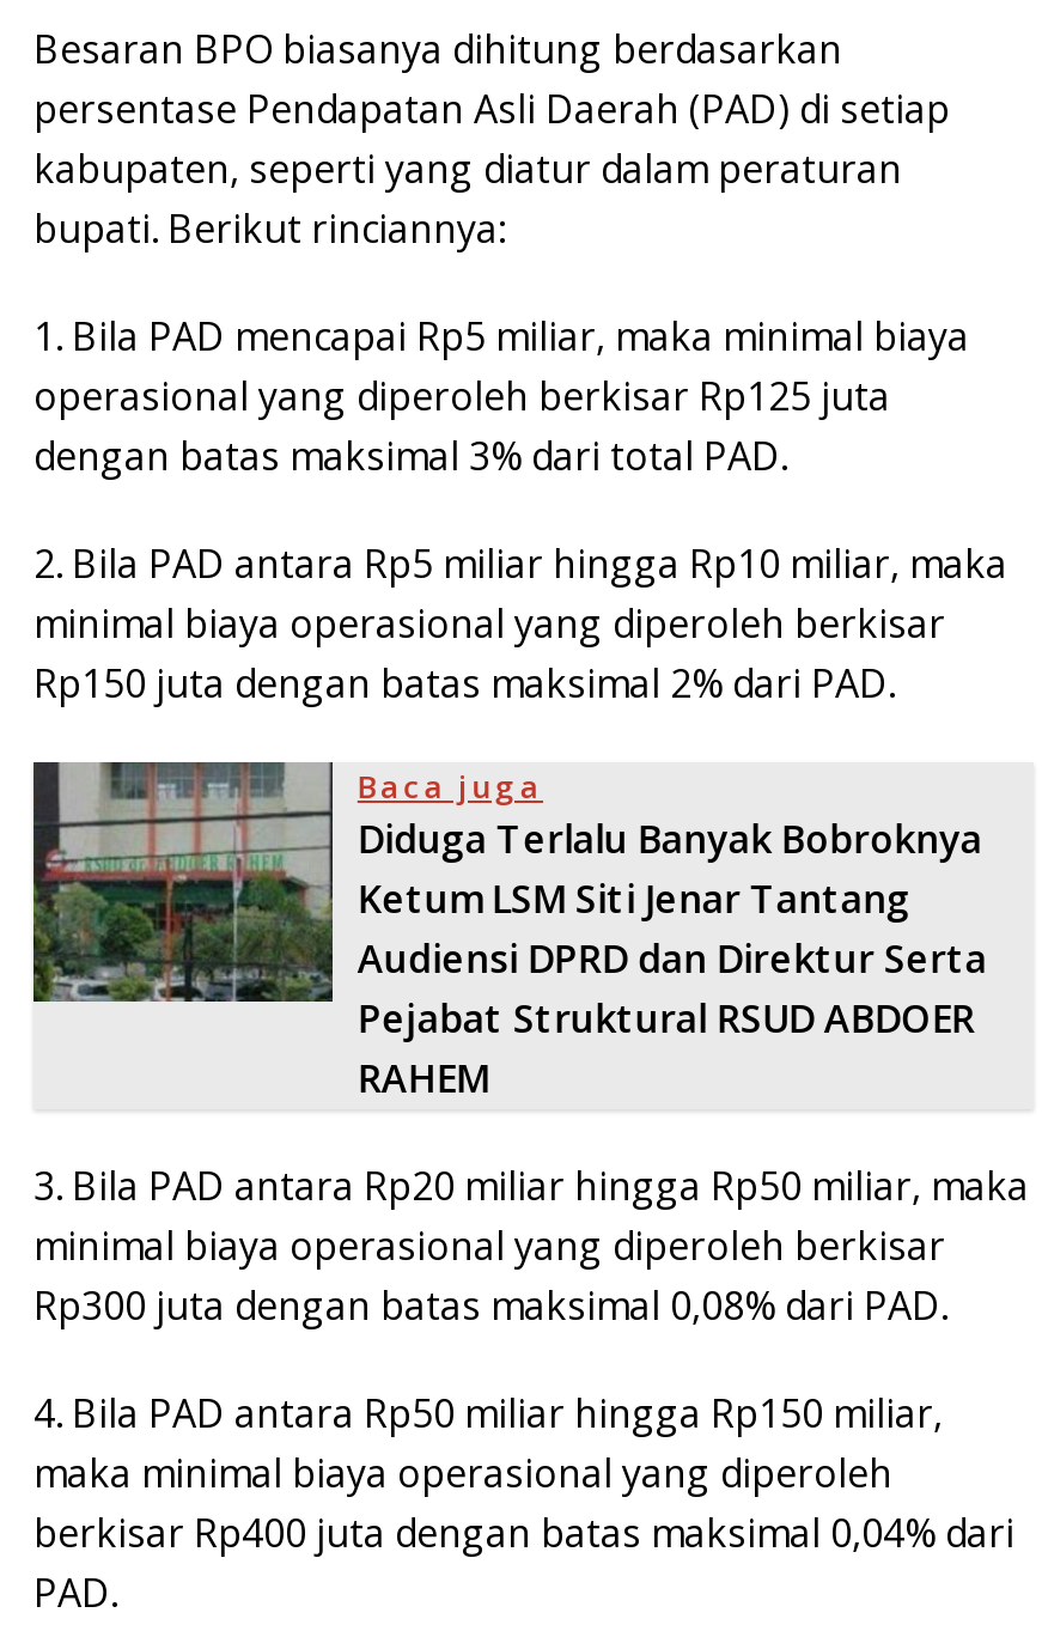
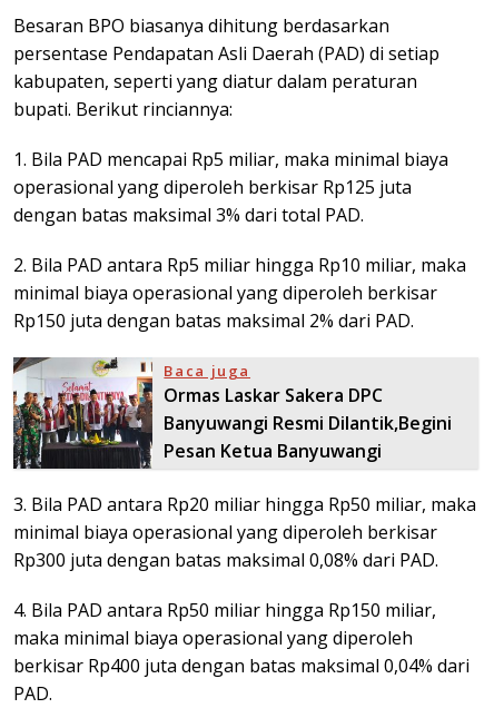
- [image]
- Diduga Terlalu Banyak Bobroknya
- Ketum LSM Siti Jenar Tantang
- Audiensi DPRD dan Direktur Serta
- Pejabat Struktural RSUD ABDOER
- RAHEM
+ [image]
+ Ormas Laskar Sakera DPC
+ Banyuwangi Resmi Dilantik,Begini
+ Pesan Ketua Banyuwangi
